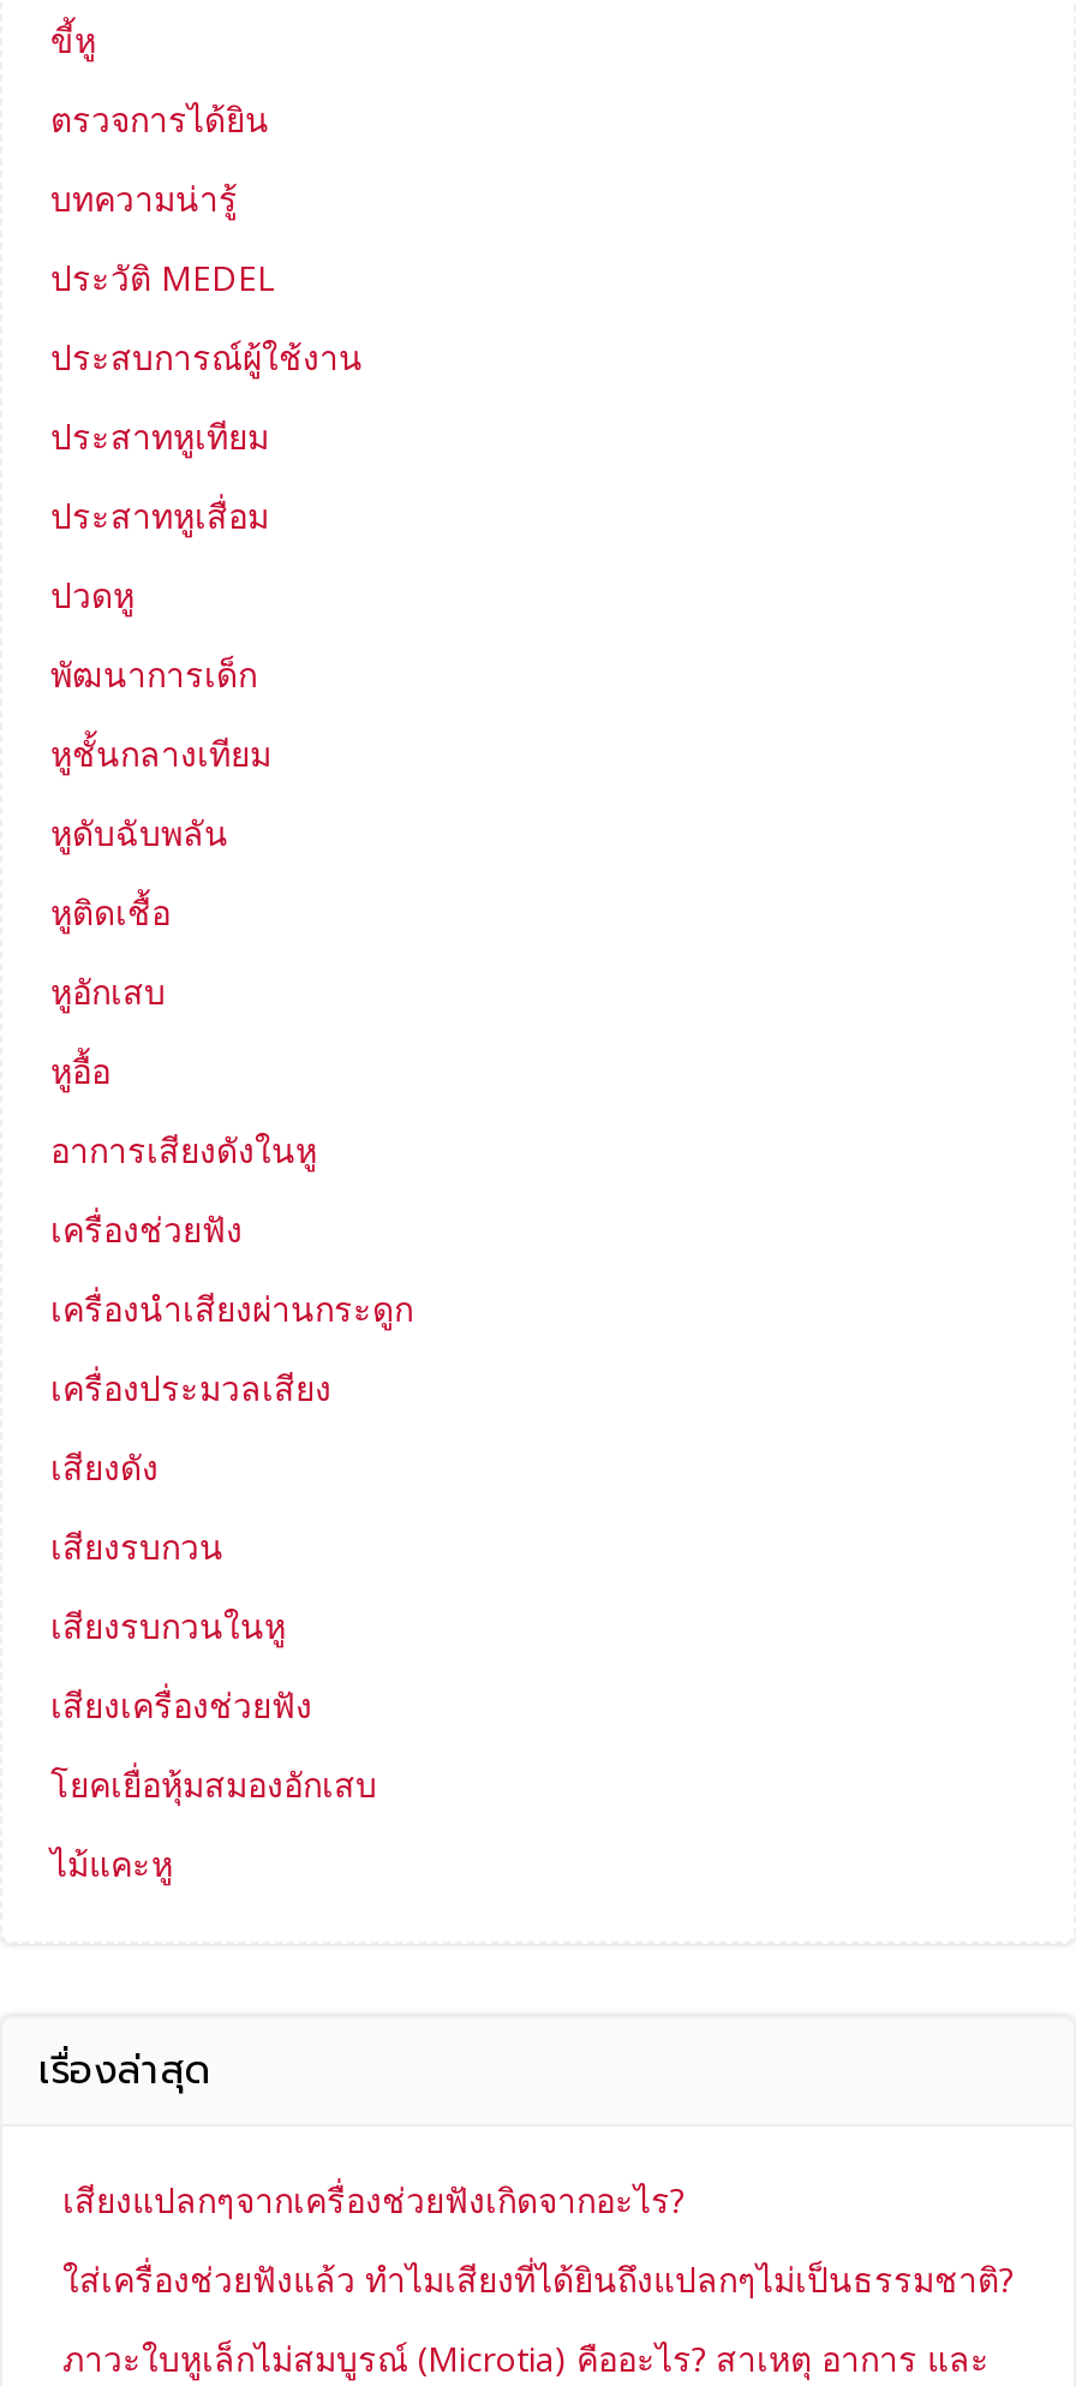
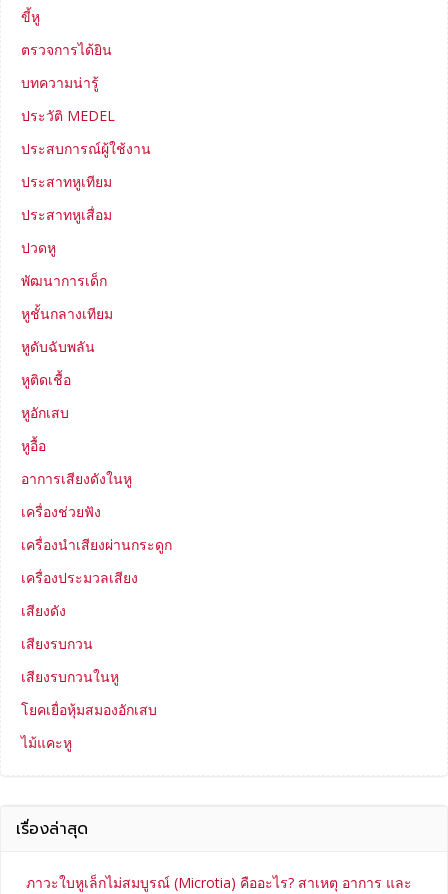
- เสียงเครื่องช่วยฟัง

- เสียงแปลกๆจากเครื่องช่วยฟังเกิดจากอะไร?
- ใส่เครื่องช่วยฟังแล้ว ทำไมเสียงที่ได้ยินถึงแปลกๆไม่เป็นธรรมชาติ?
